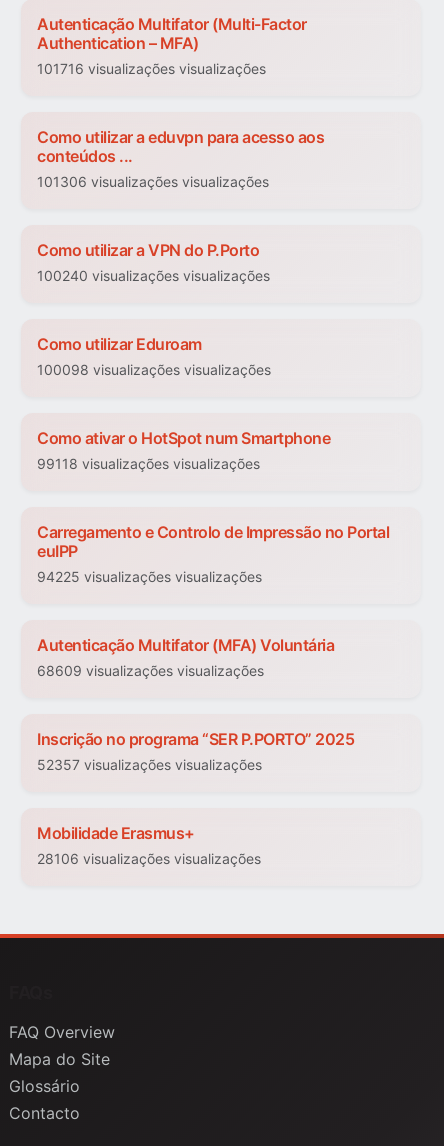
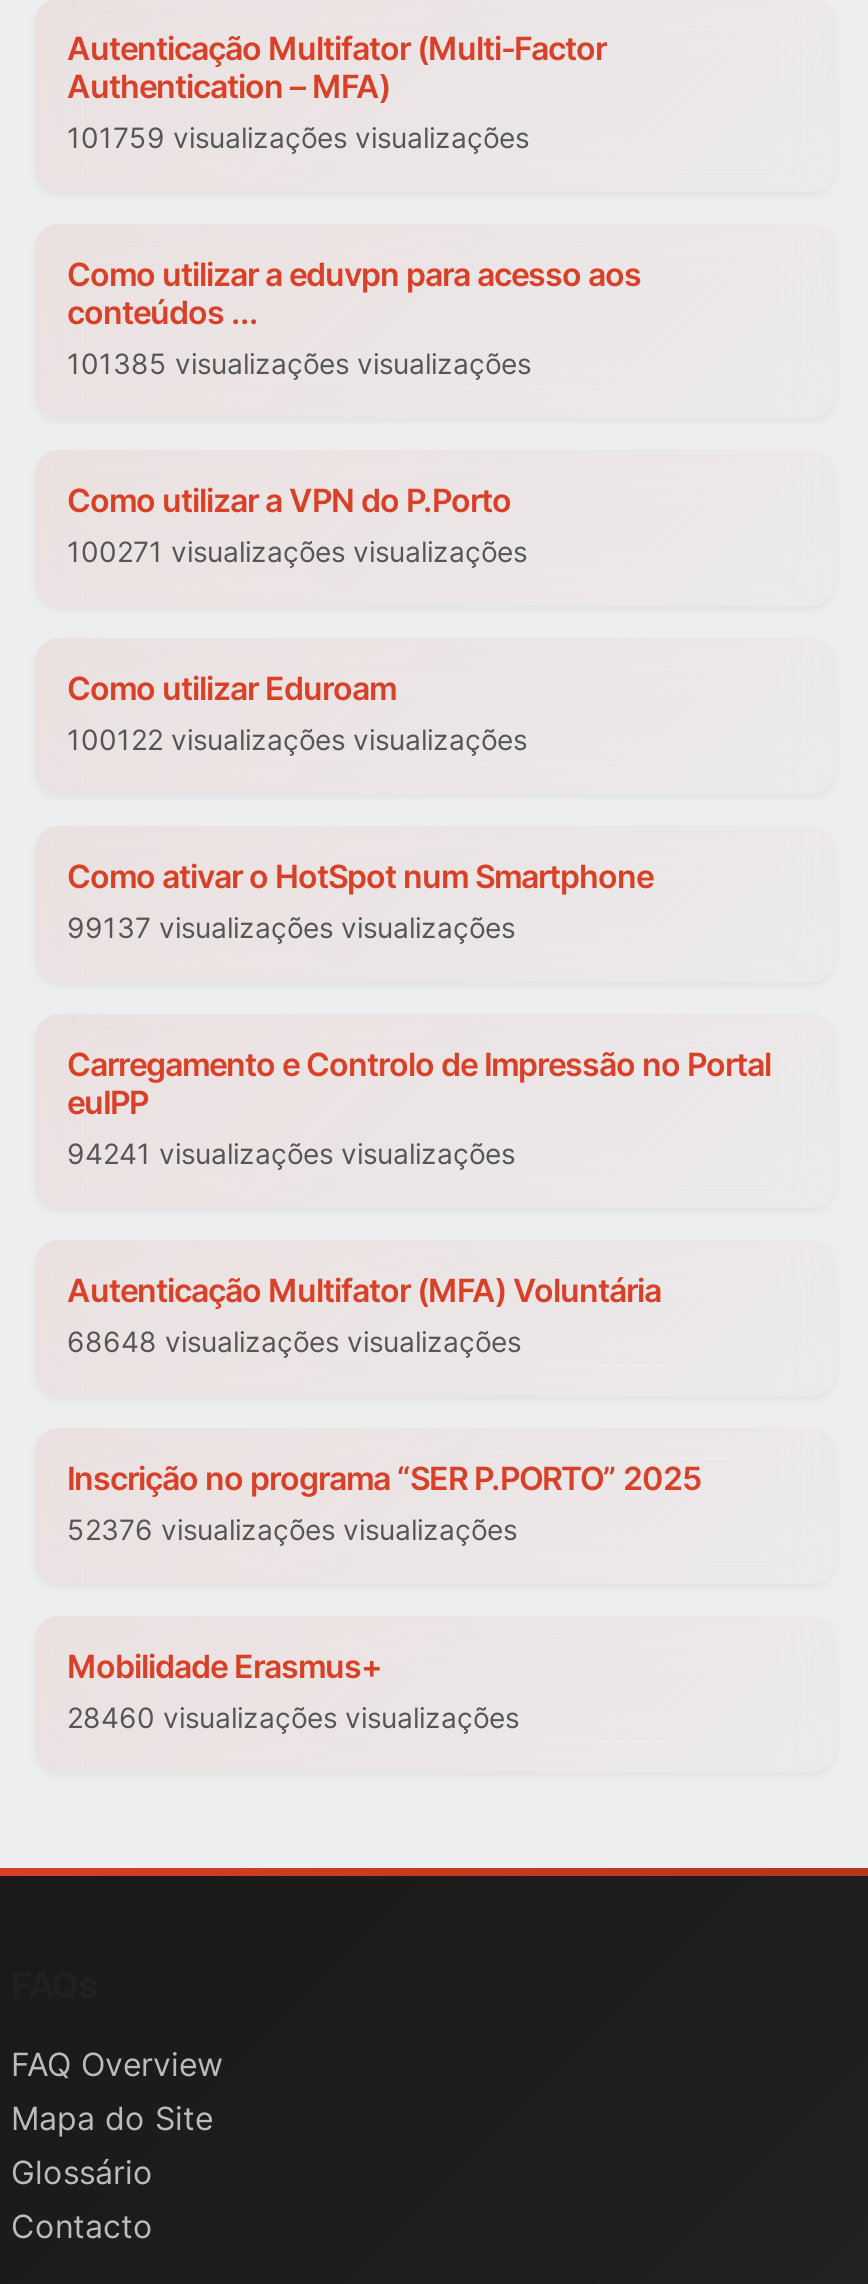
- 101716 visualizações visualizações
+ 101759 visualizações visualizações

- 101306 visualizações visualizações
+ 101385 visualizações visualizações

- 100240 visualizações visualizações
+ 100271 visualizações visualizações

- 100098 visualizações visualizações
+ 100122 visualizações visualizações

- 99118 visualizações visualizações
+ 99137 visualizações visualizações

- 94225 visualizações visualizações
+ 94241 visualizações visualizações

- 68609 visualizações visualizações
+ 68648 visualizações visualizações

- 52357 visualizações visualizações
+ 52376 visualizações visualizações

- 28106 visualizações visualizações
+ 28460 visualizações visualizações
